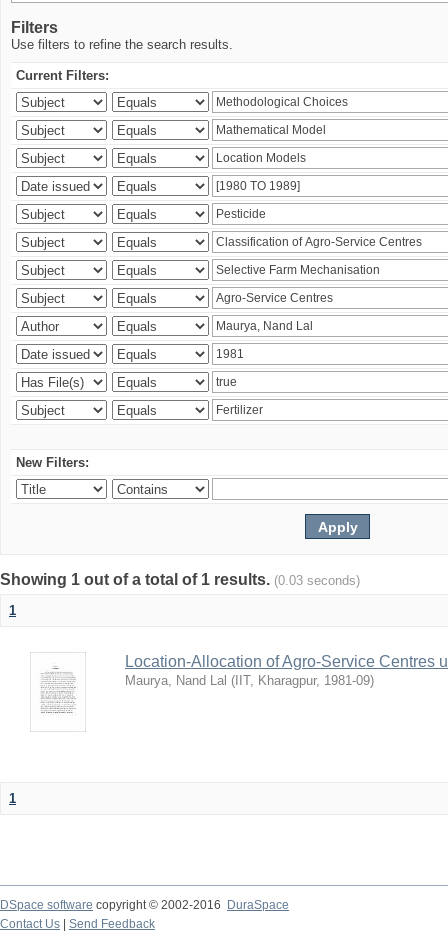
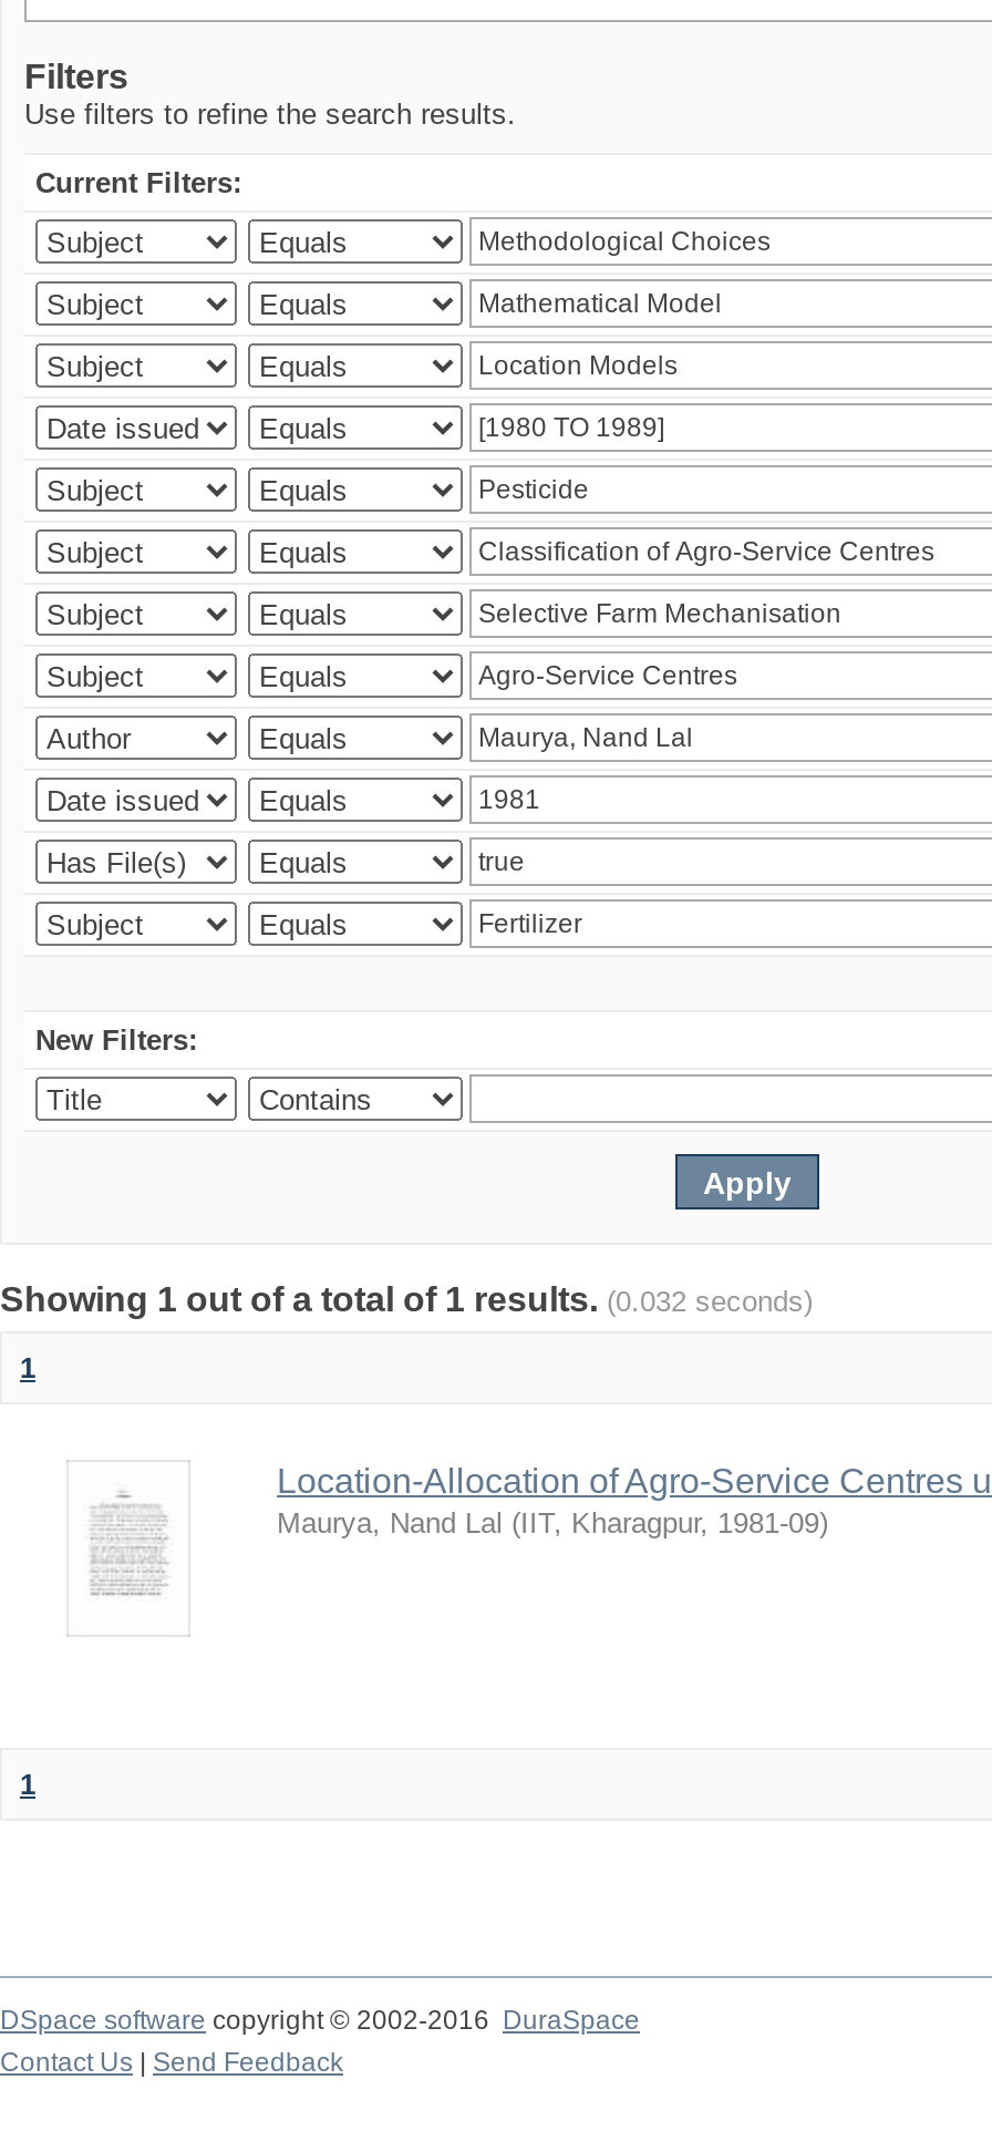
- Showing 1 out of a total of 1 results. (0.03 seconds)
+ Showing 1 out of a total of 1 results. (0.032 seconds)
